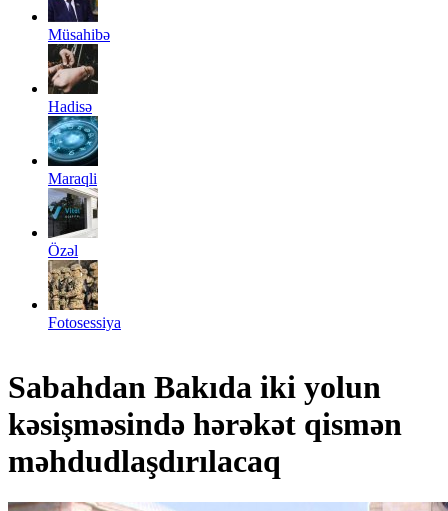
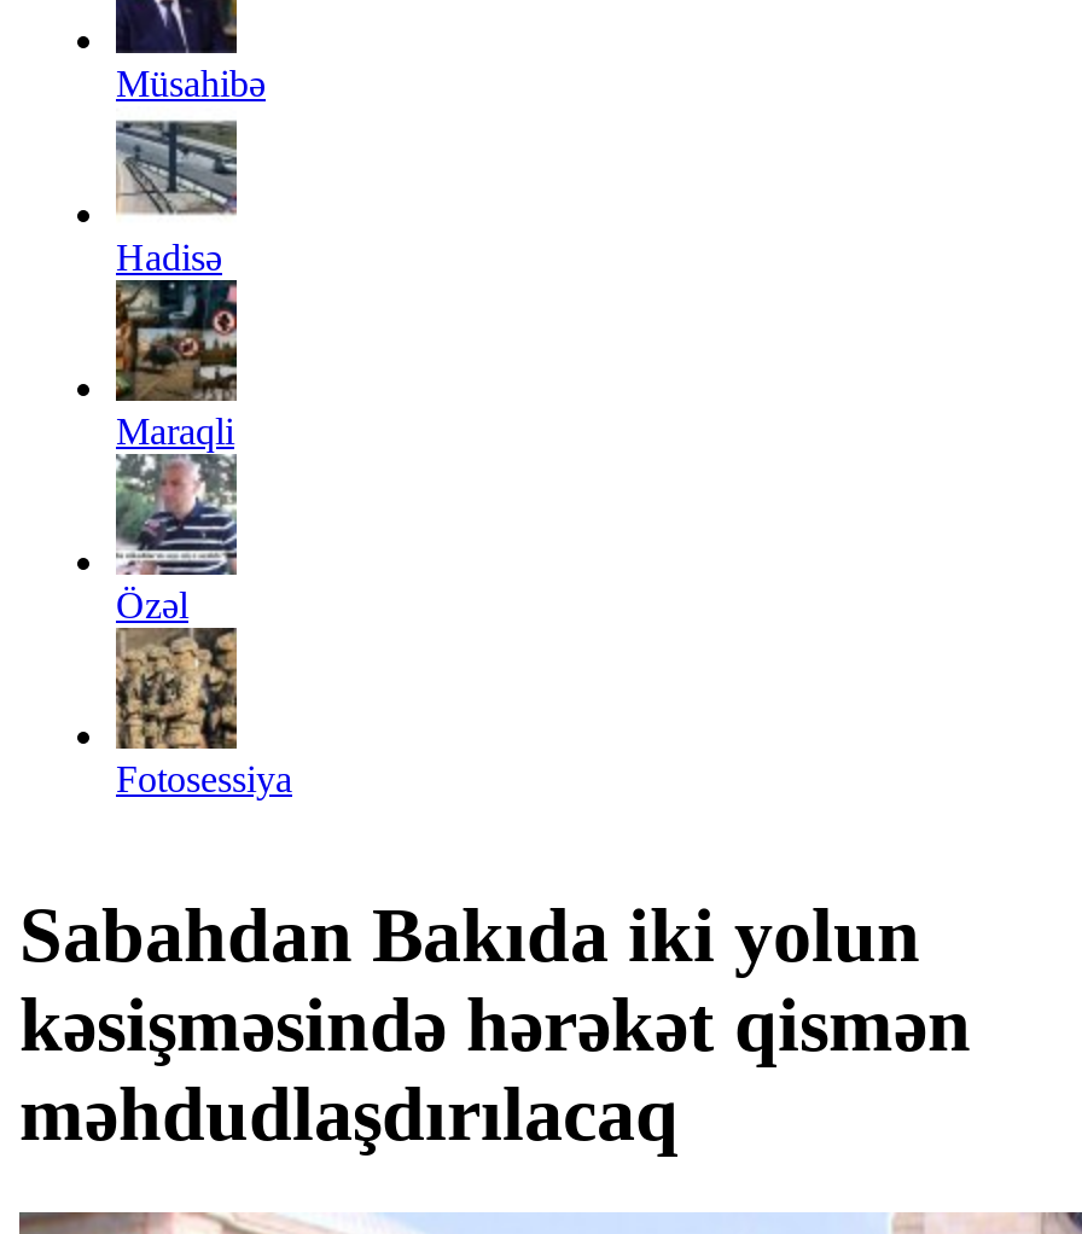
- [image]
+ [image]

- [image]
+ [image]

- [image]
+ [image]
